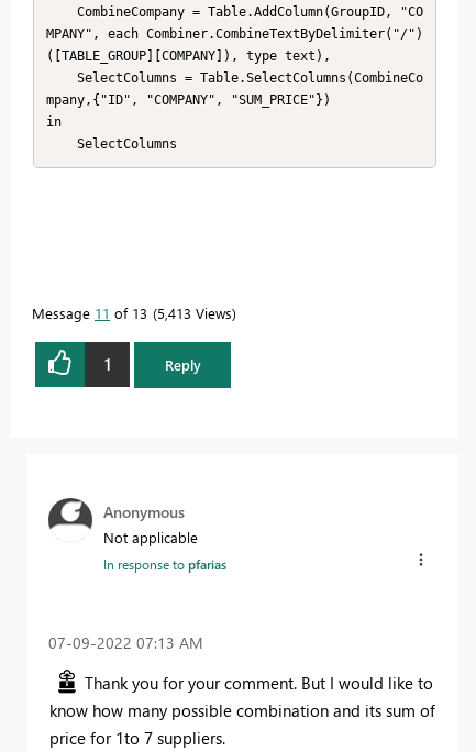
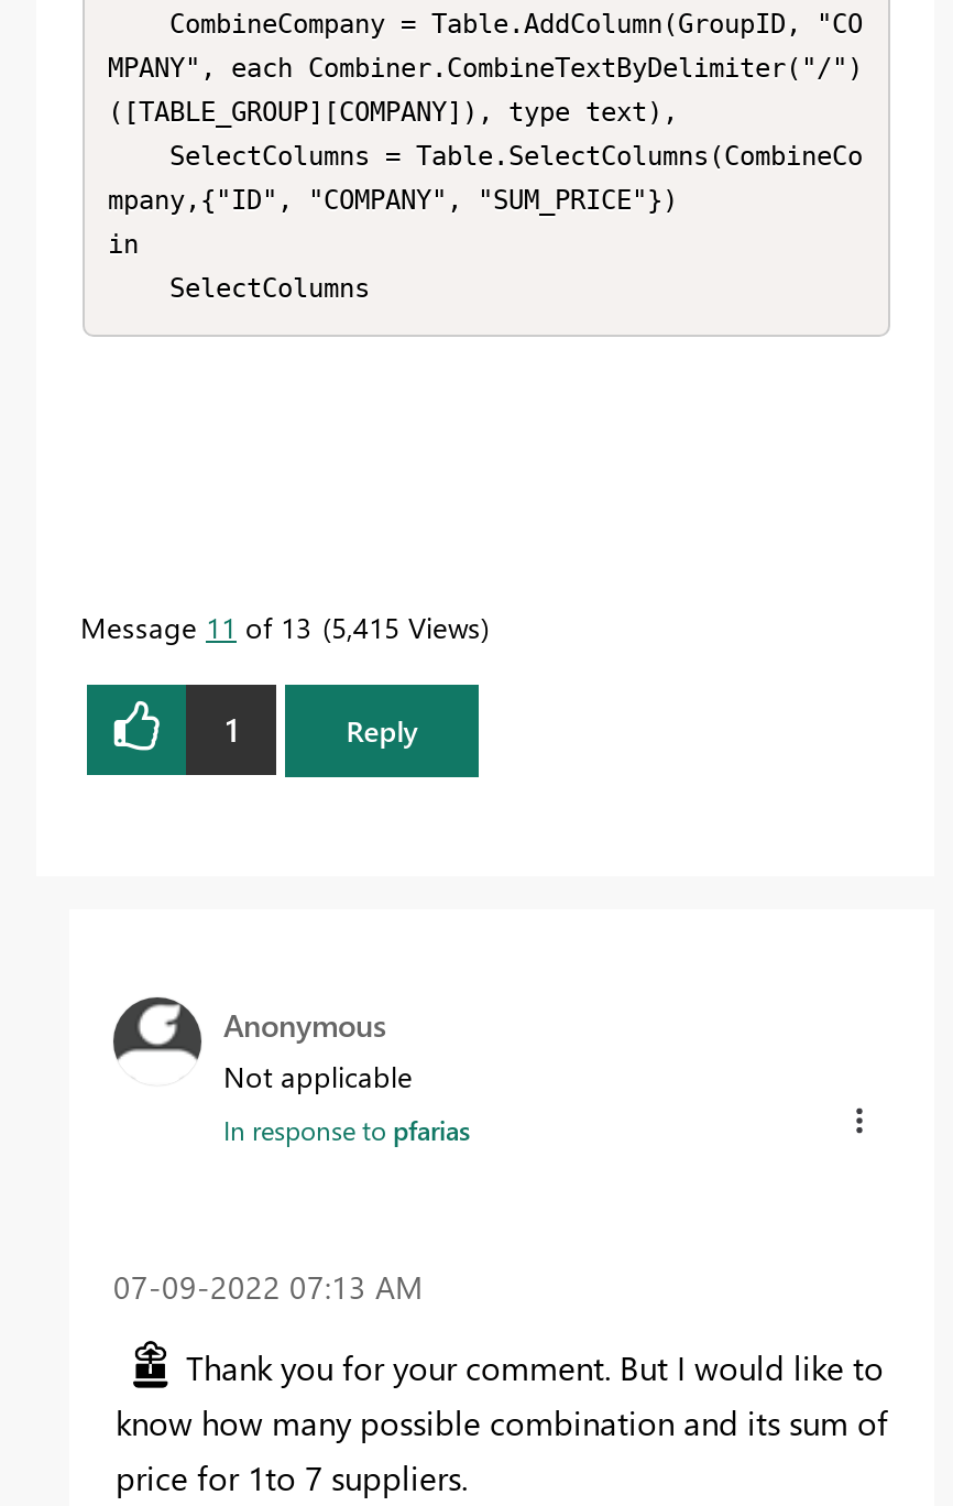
- Message 11 of 13 5,413 Views
+ Message 11 of 13 5,415 Views
